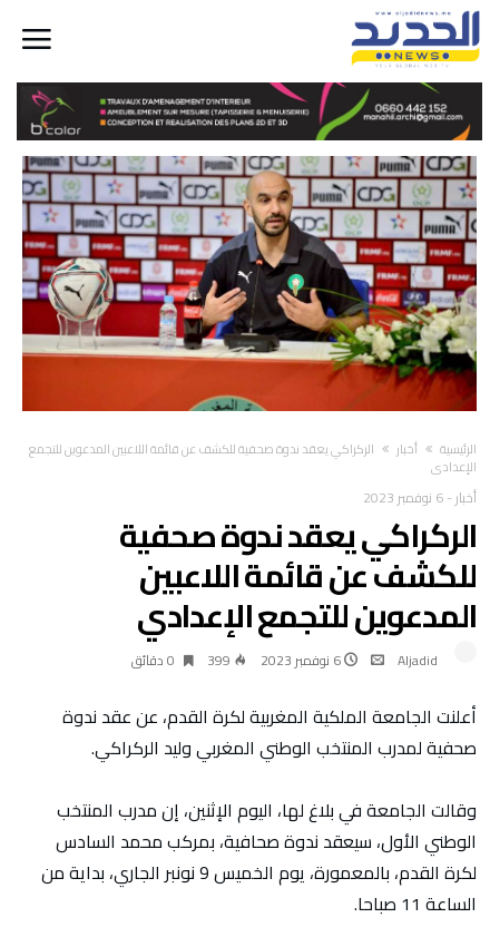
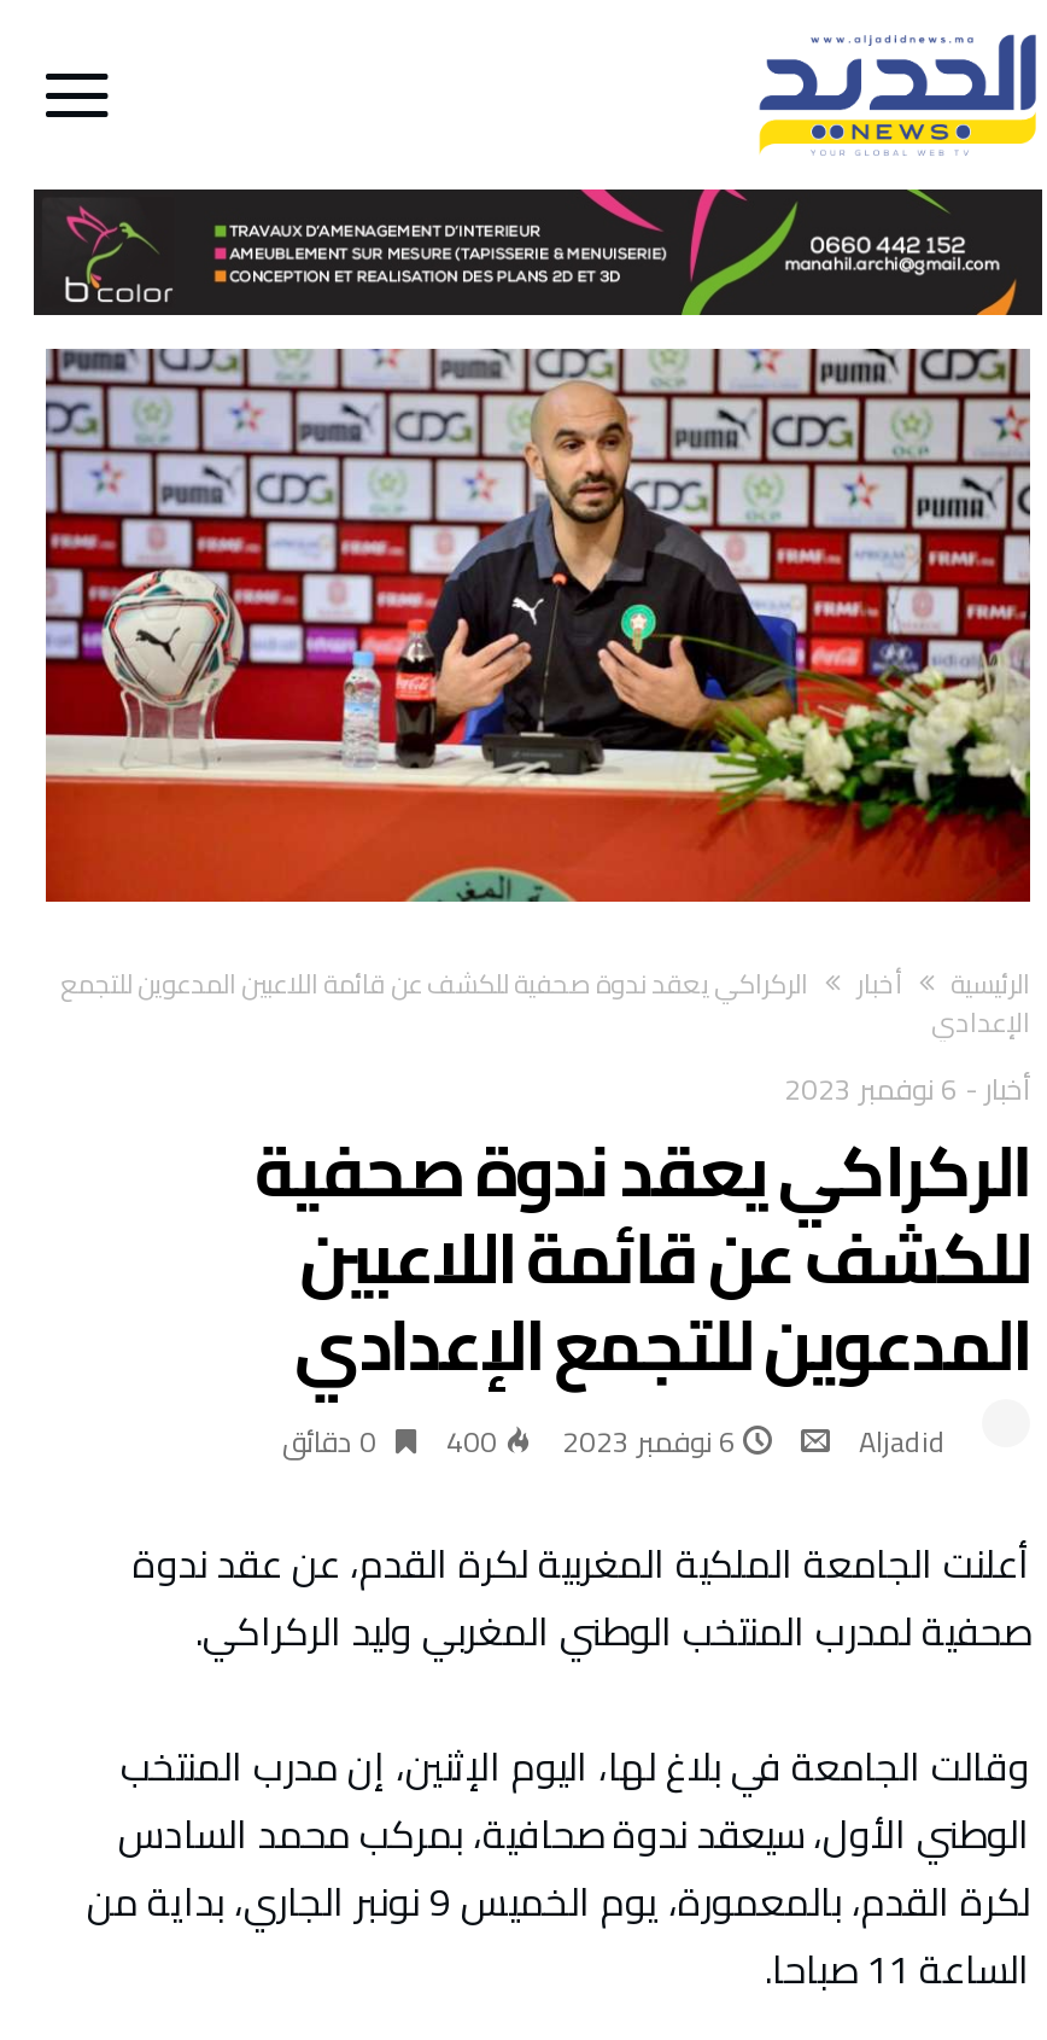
- 399
+ 400
